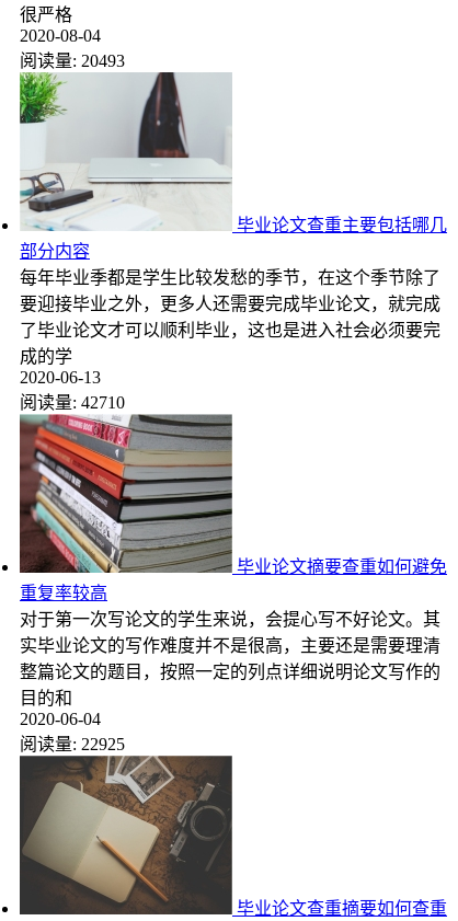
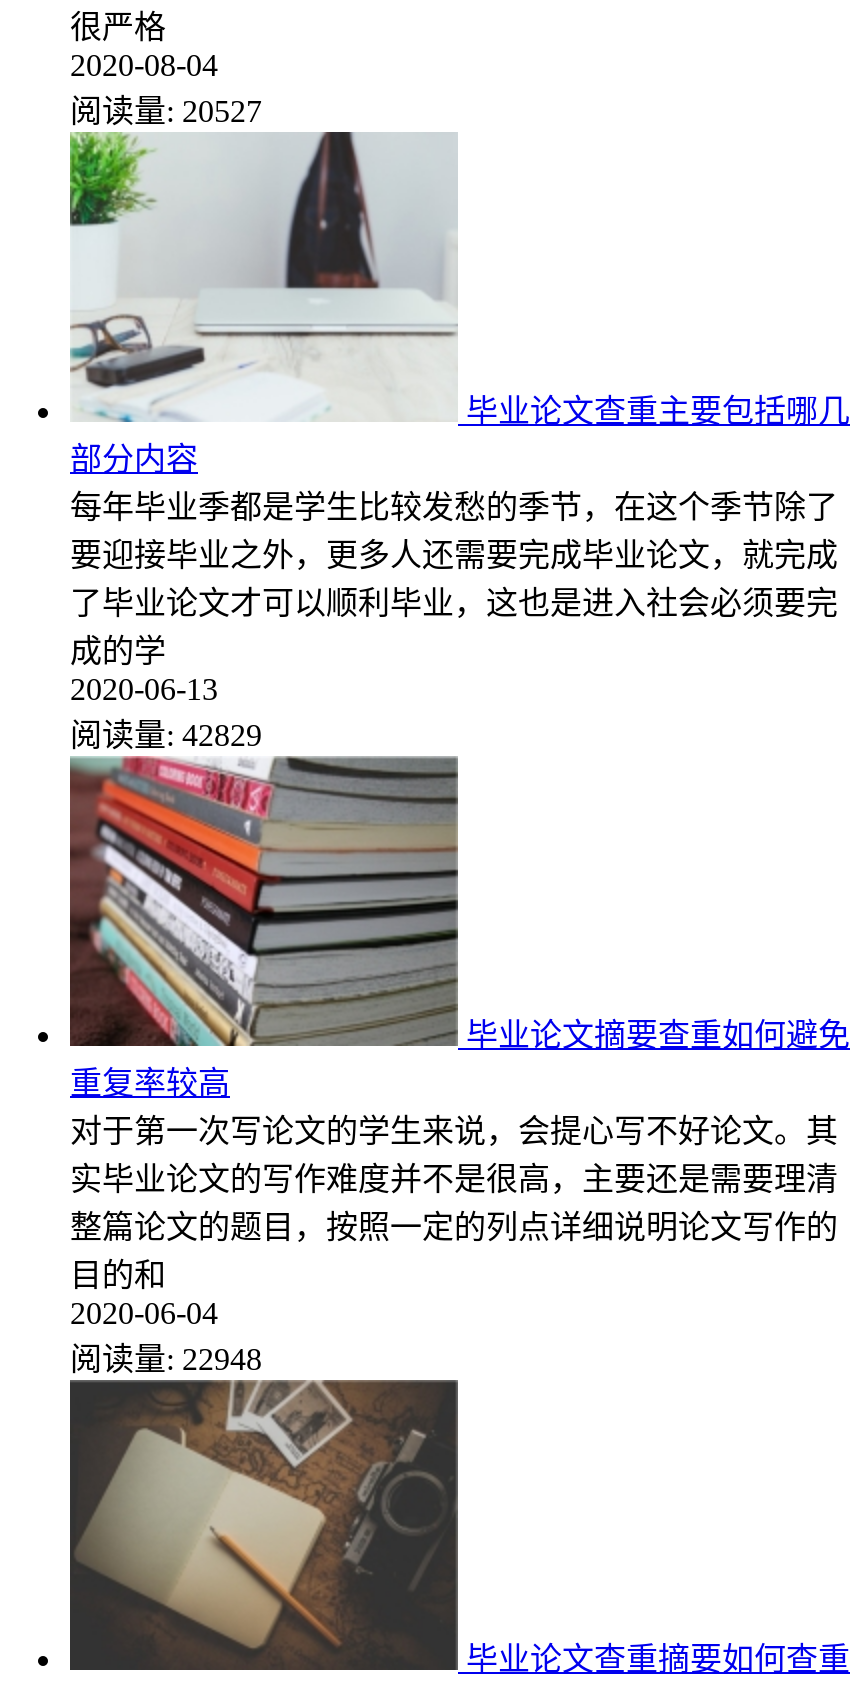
- 阅读量: 20493
+ 阅读量: 20527

- 阅读量: 42710
+ 阅读量: 42829

- 阅读量: 22925
+ 阅读量: 22948
